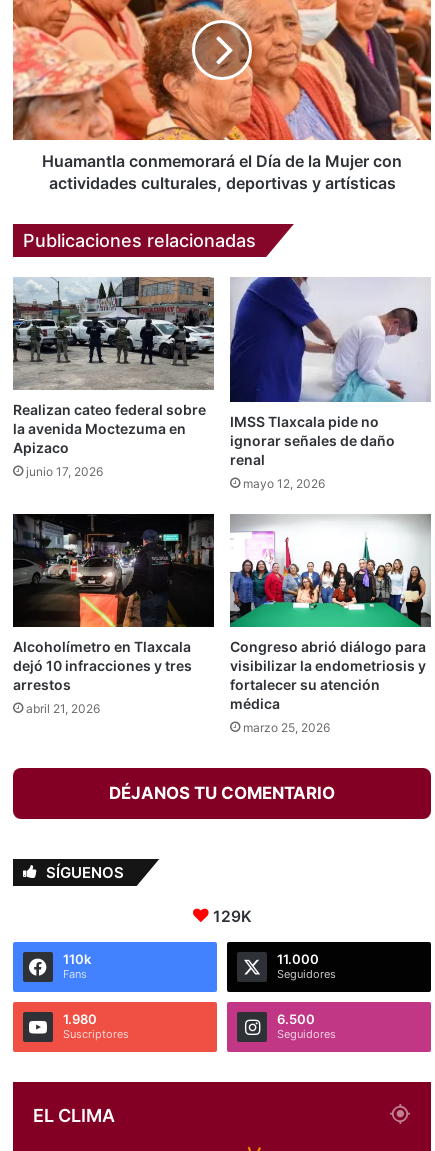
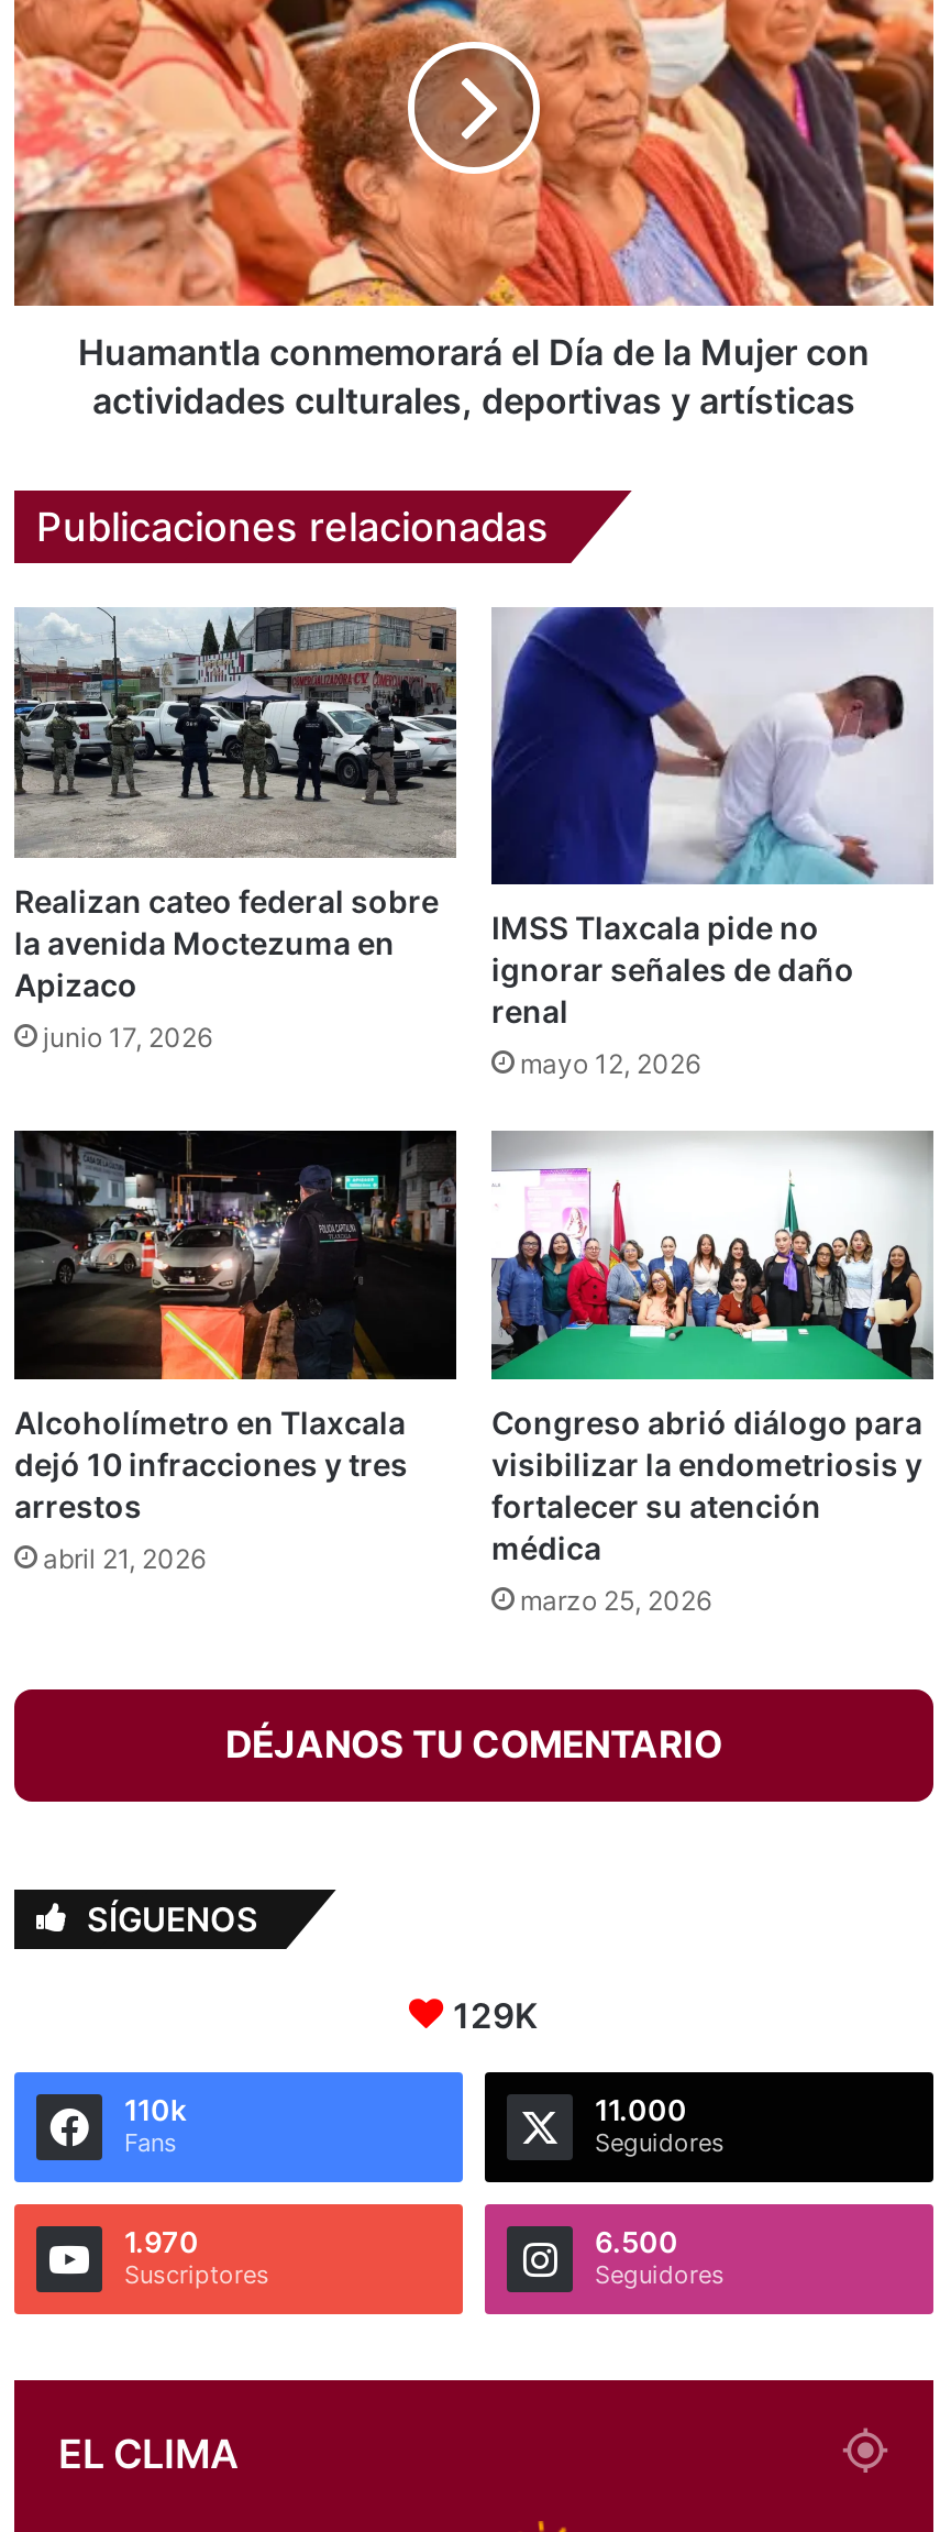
- 1.980
+ 1.970
